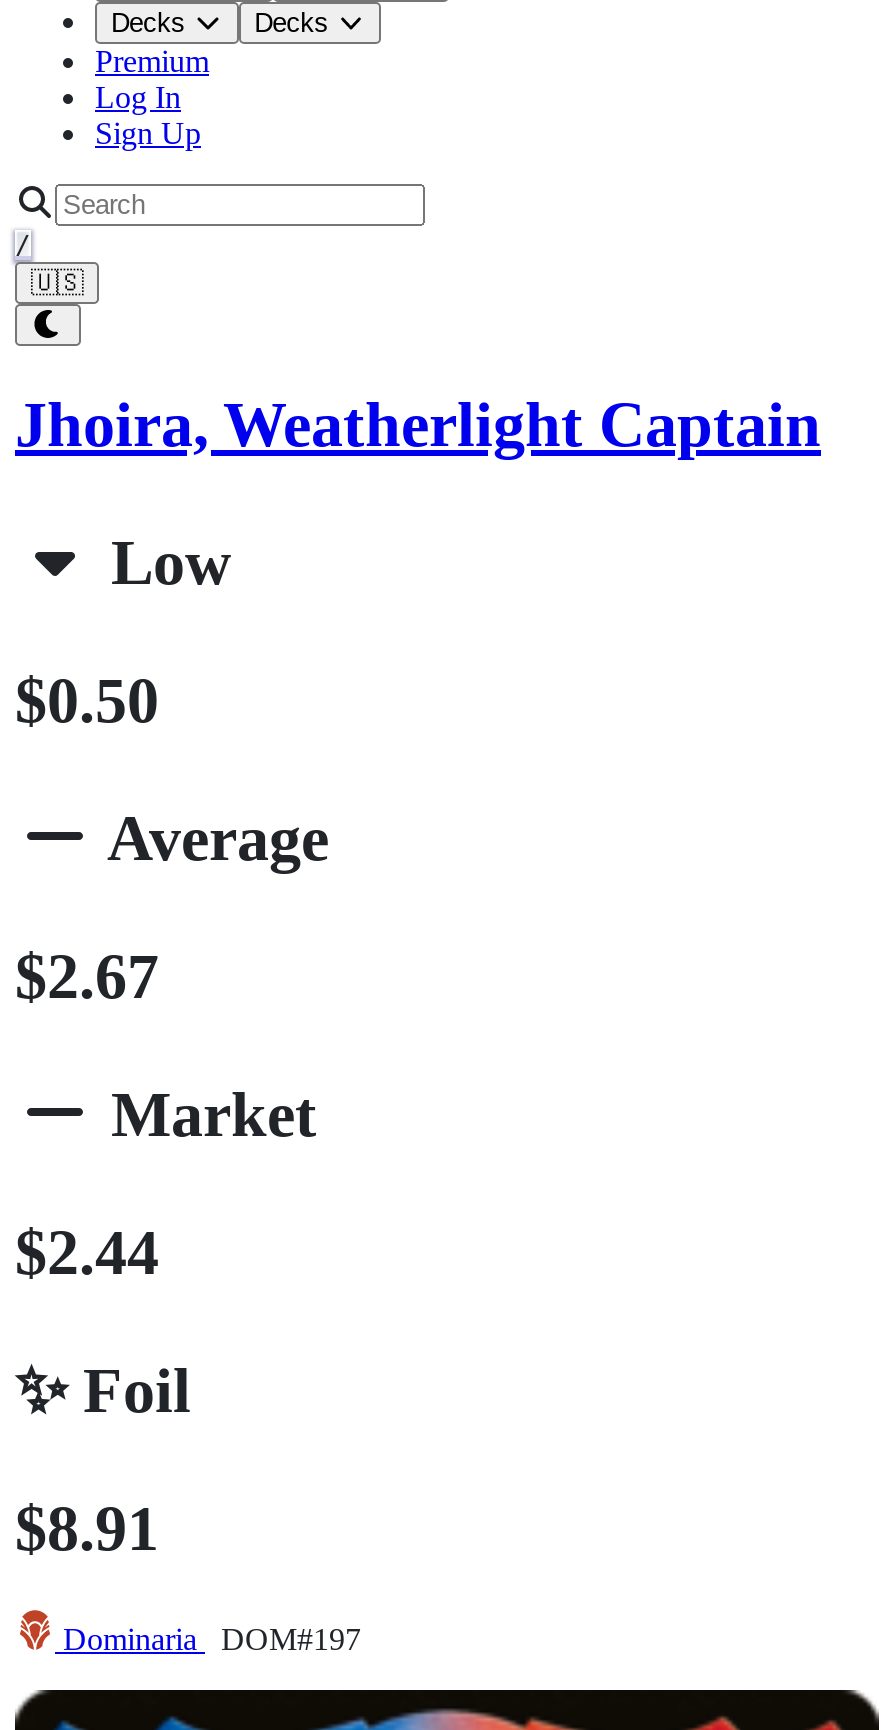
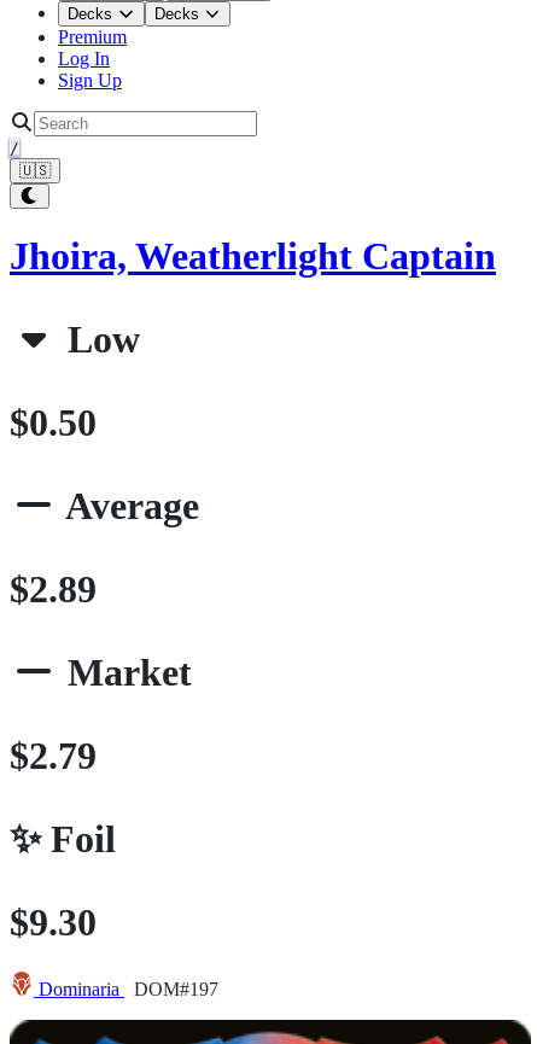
- $2.67
+ $2.89

- $2.44
+ $2.79

- $8.91
+ $9.30
